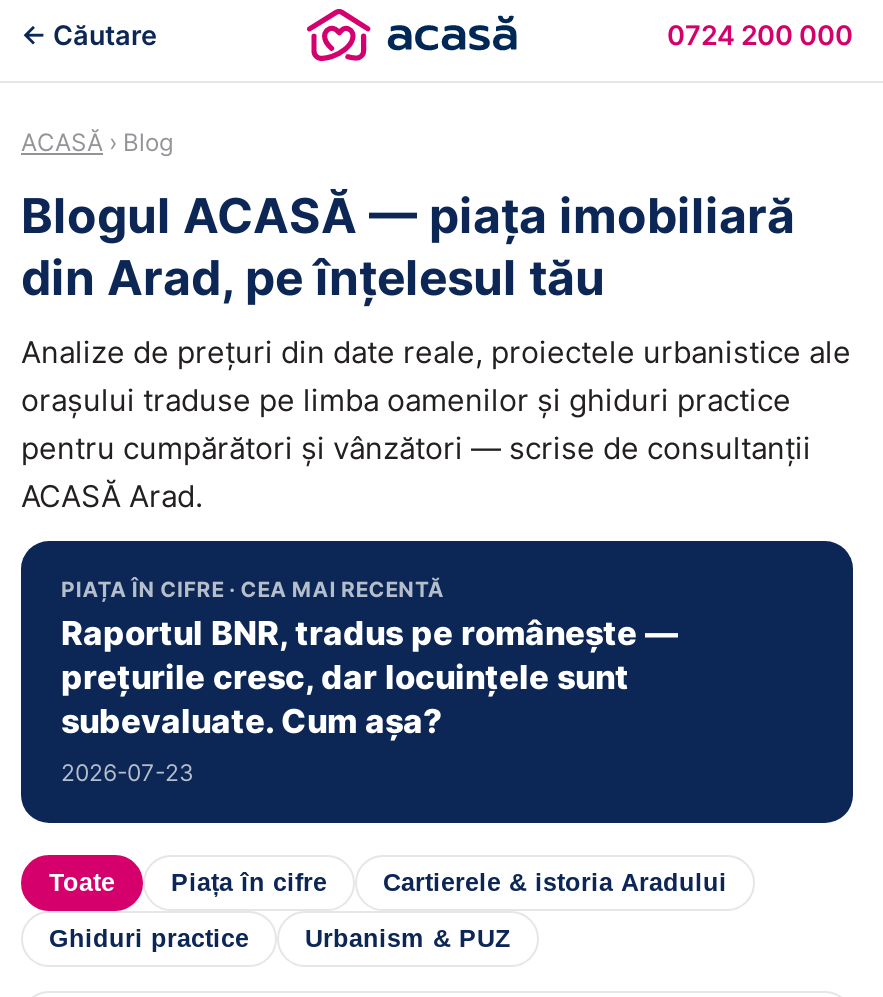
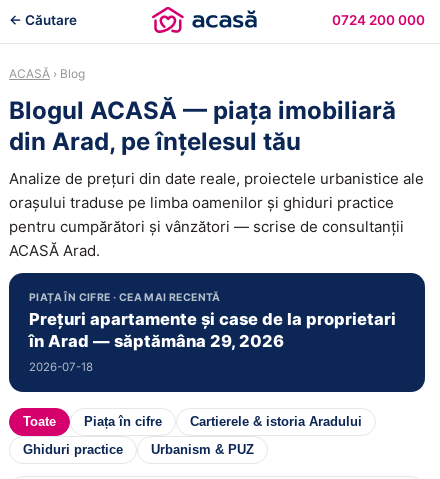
- Raportul BNR, tradus pe românește —
- prețurile cresc, dar locuințele sunt
- subevaluate. Cum așa?
- 2026-07-23
+ Prețuri apartamente și case de la proprietari
+ în Arad — săptămâna 29, 2026
+ 2026-07-18
